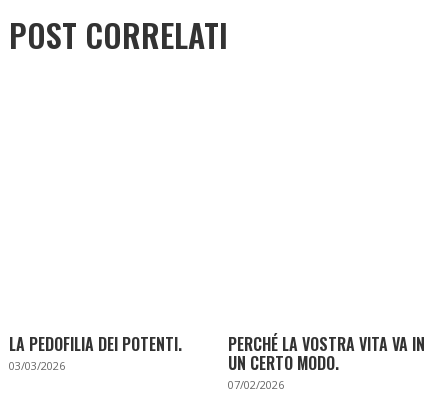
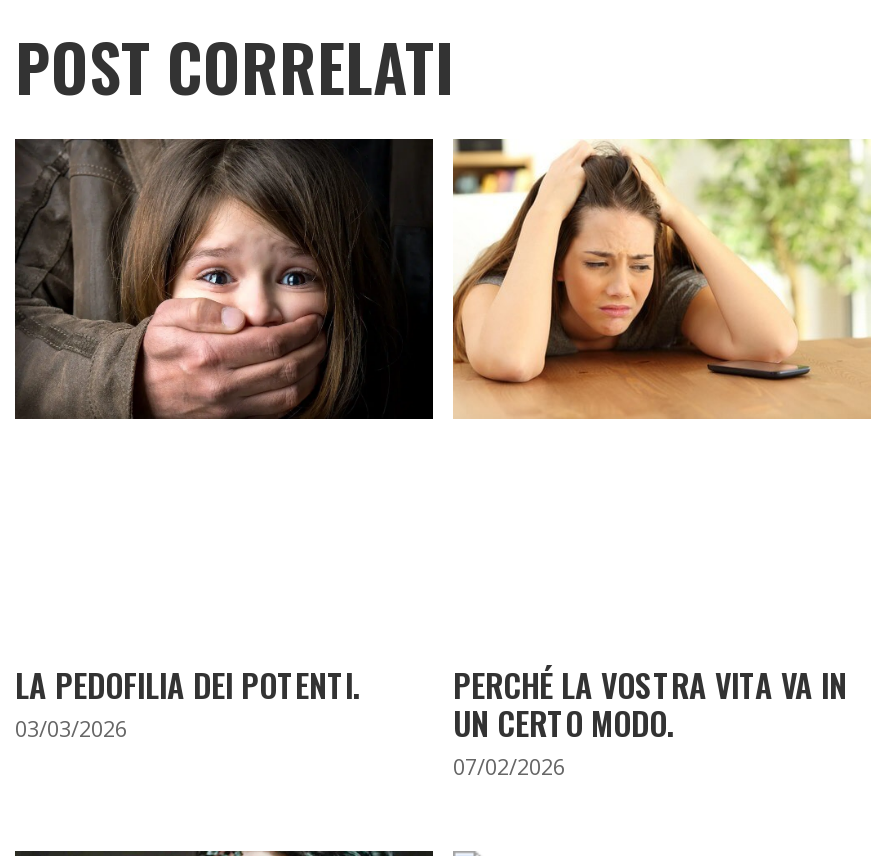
+ [image]

+ [image]
